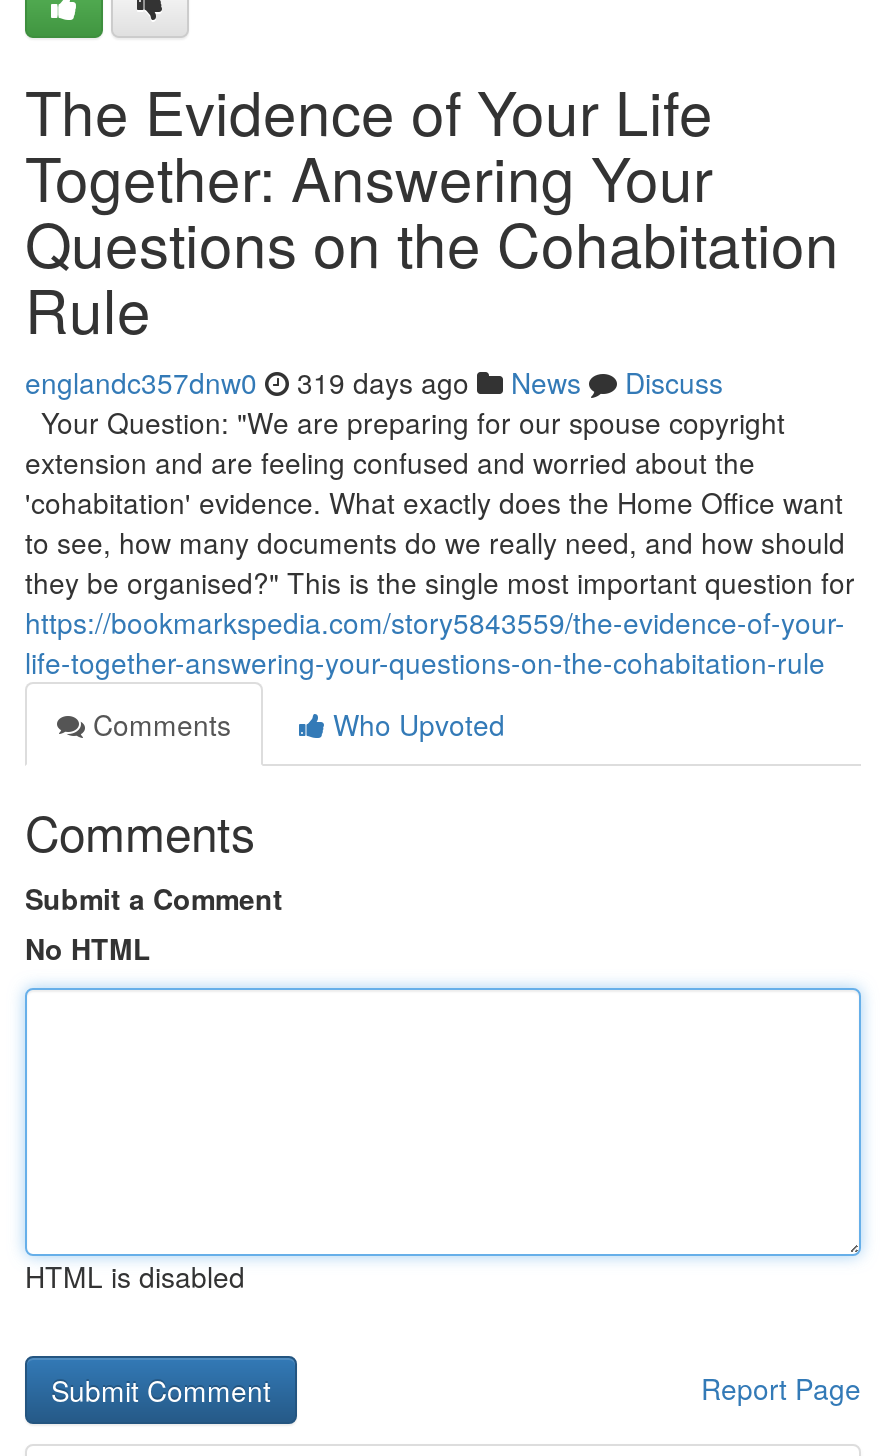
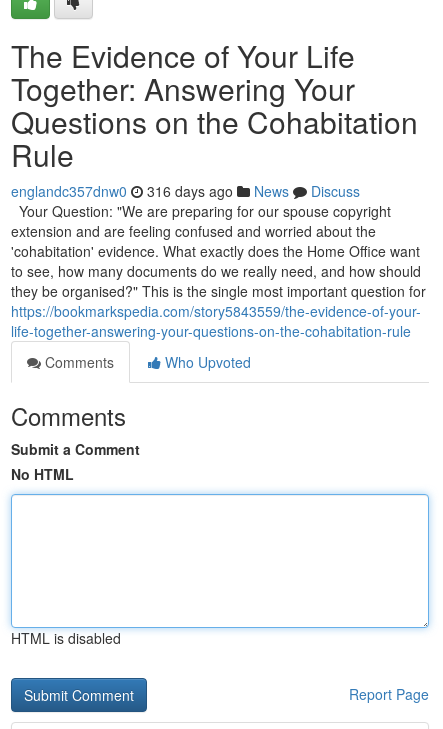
- englandc357dnw0 319 days ago News Discuss
+ englandc357dnw0 316 days ago News Discuss
